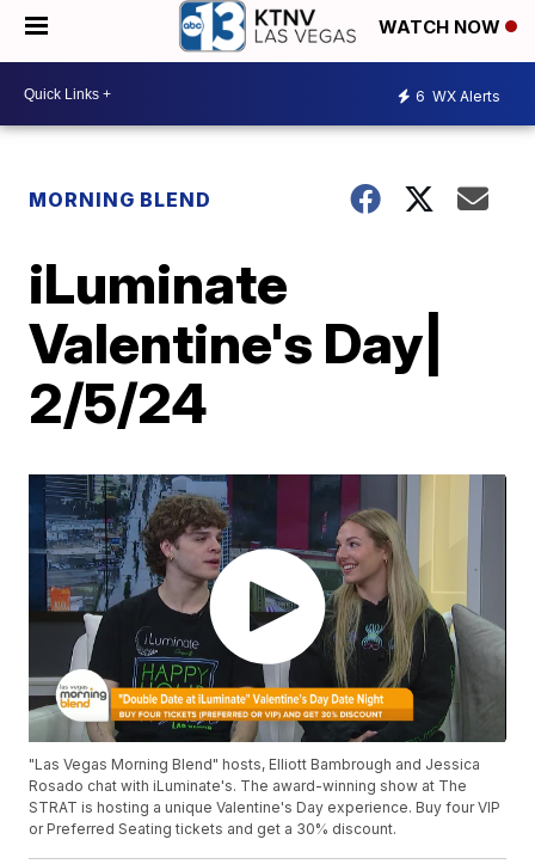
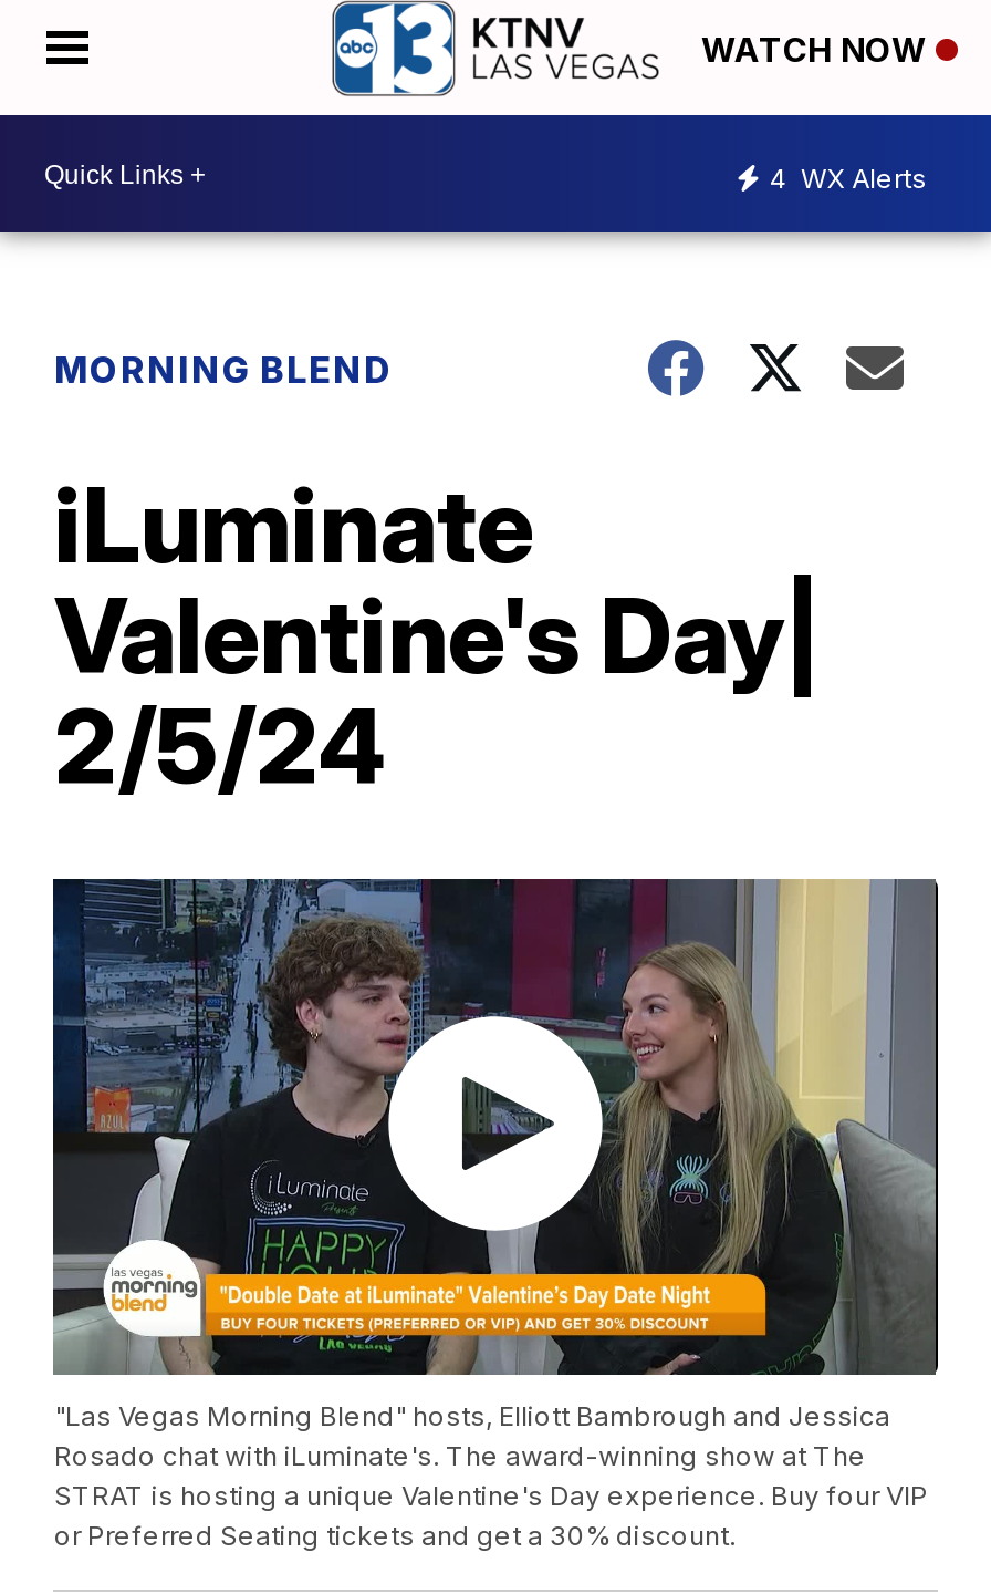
- 6 WX Alerts
+ 4 WX Alerts
